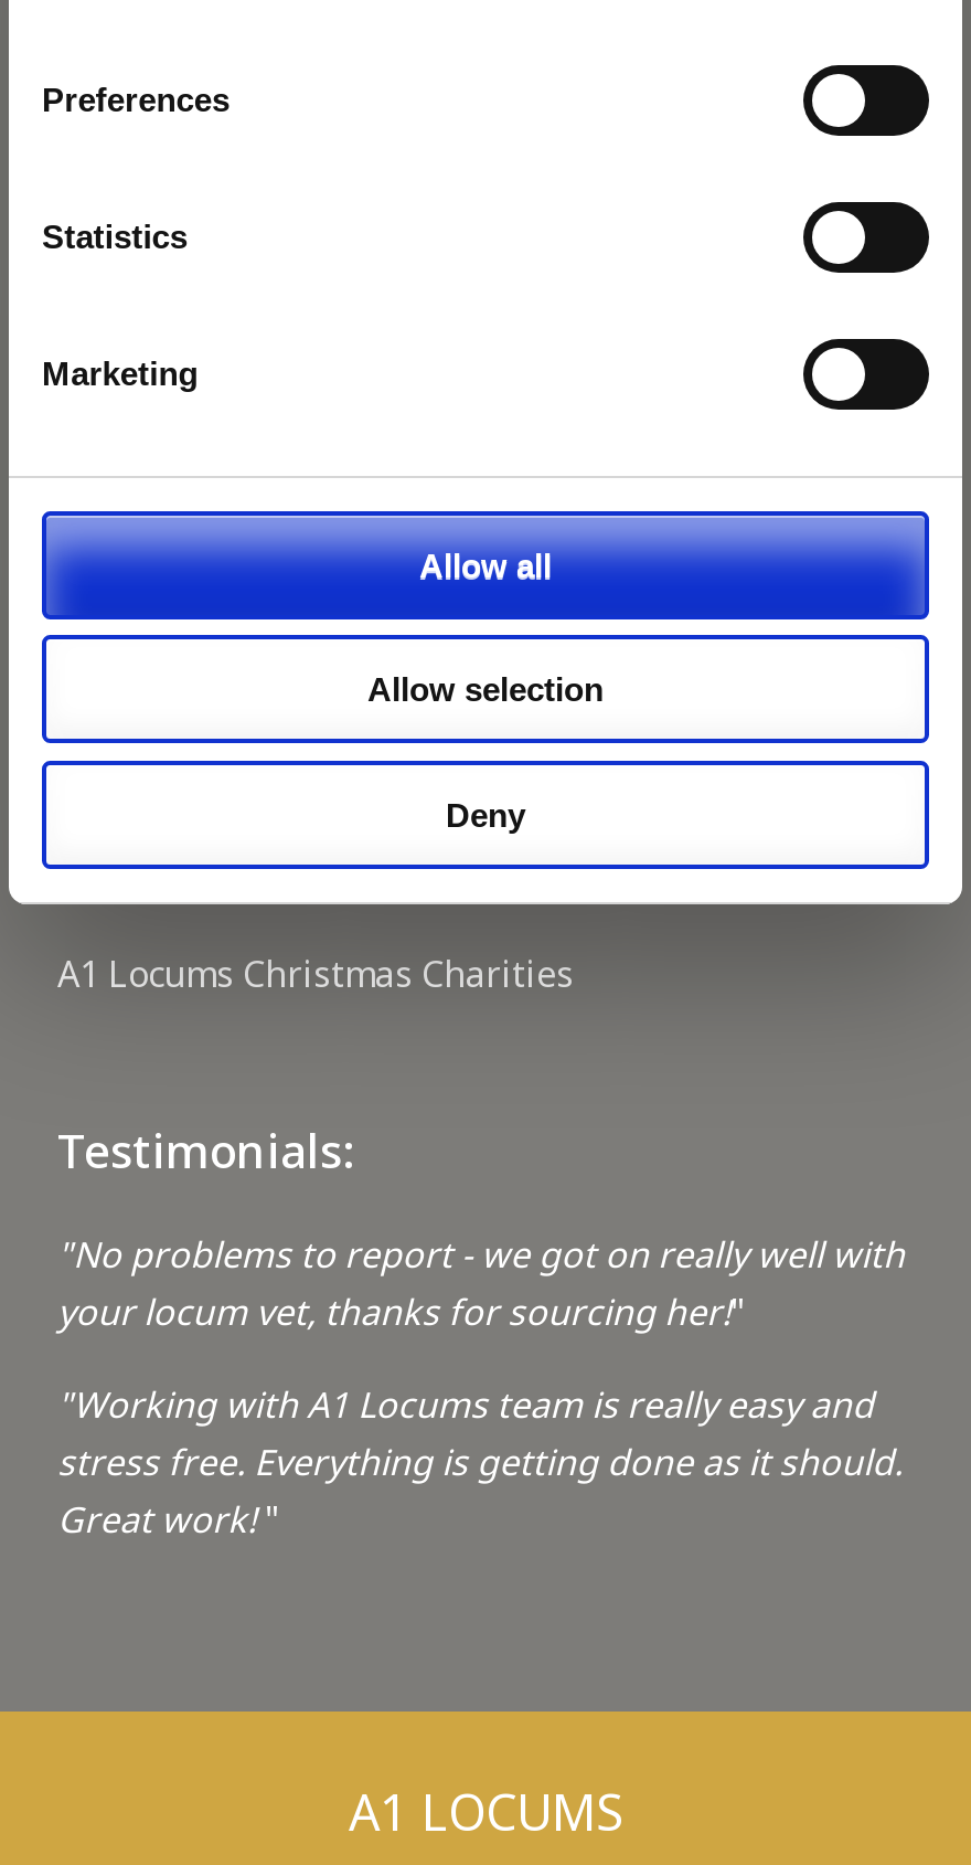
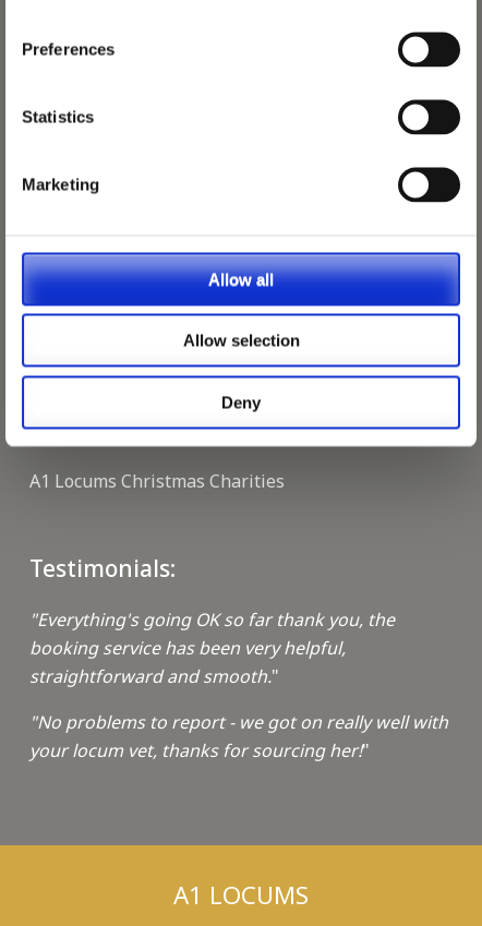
+ "Everything's going OK so far thank you, the
+ booking service has been very helpful,
+ straightforward and smooth."

moved down: "No problems to report - we got on really well with | your locum vet, thanks for sourcing her!"

- "Working with A1 Locums team is really easy and
- stress free. Everything is getting done as it should.
- Great work!"
